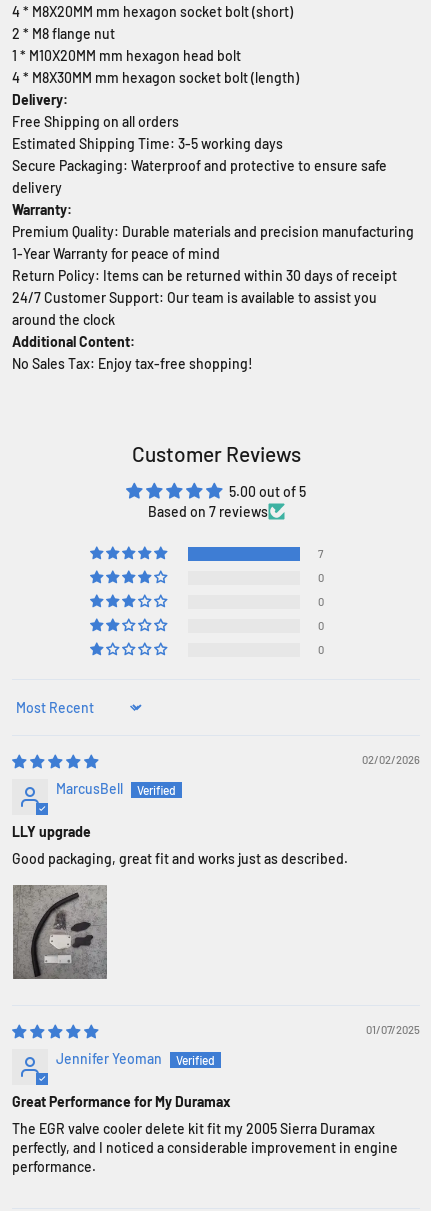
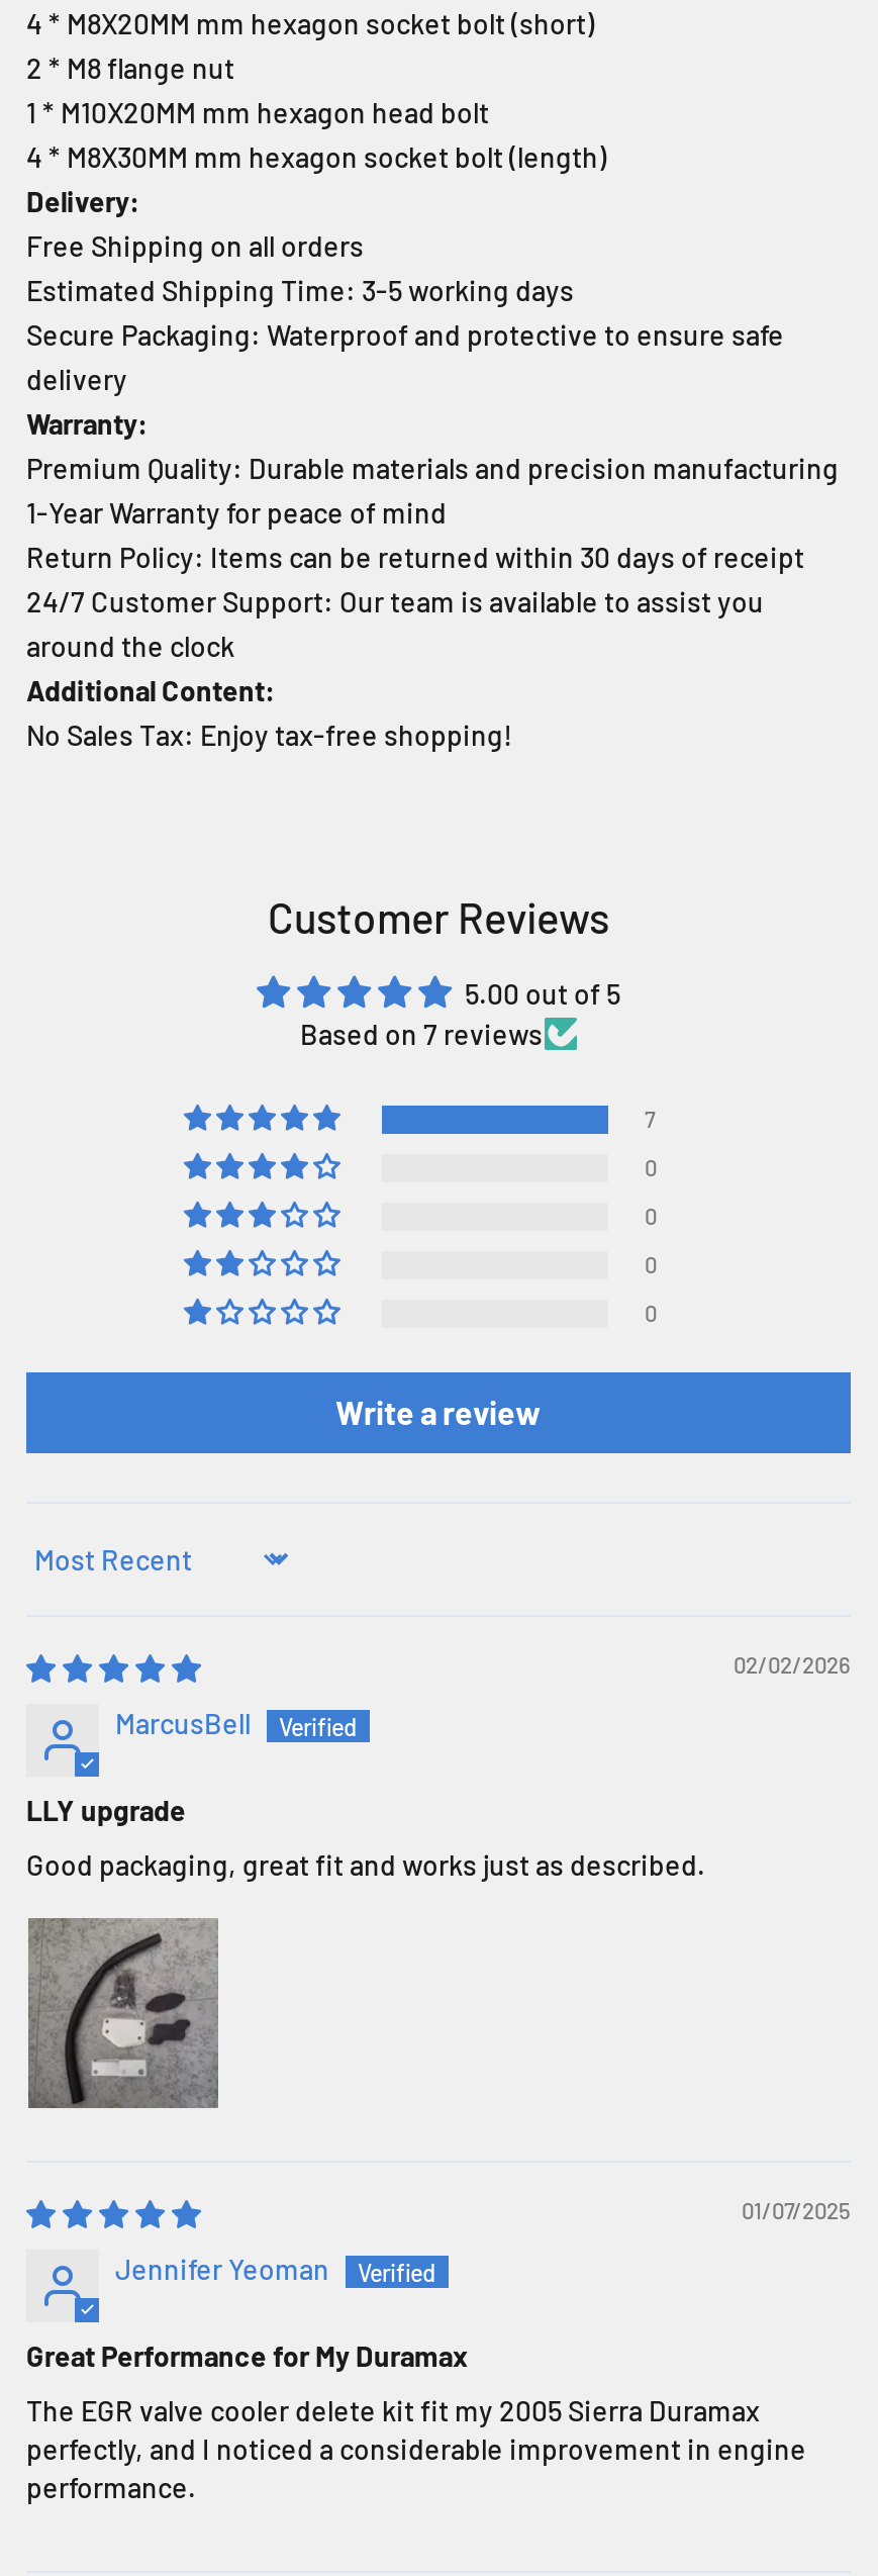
+ Write a review
